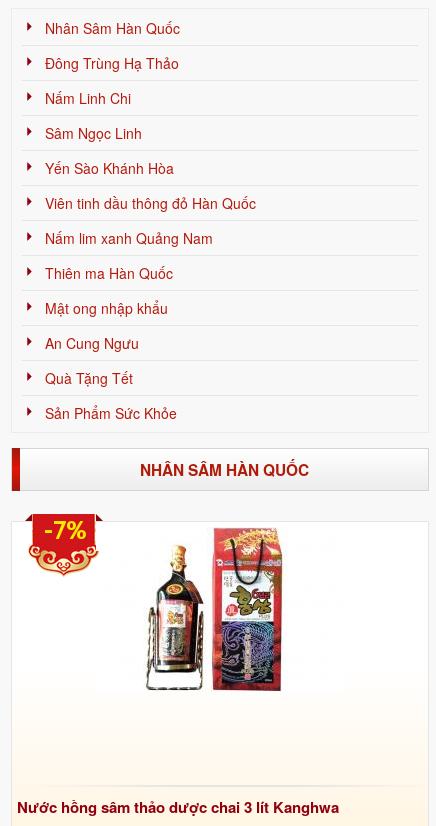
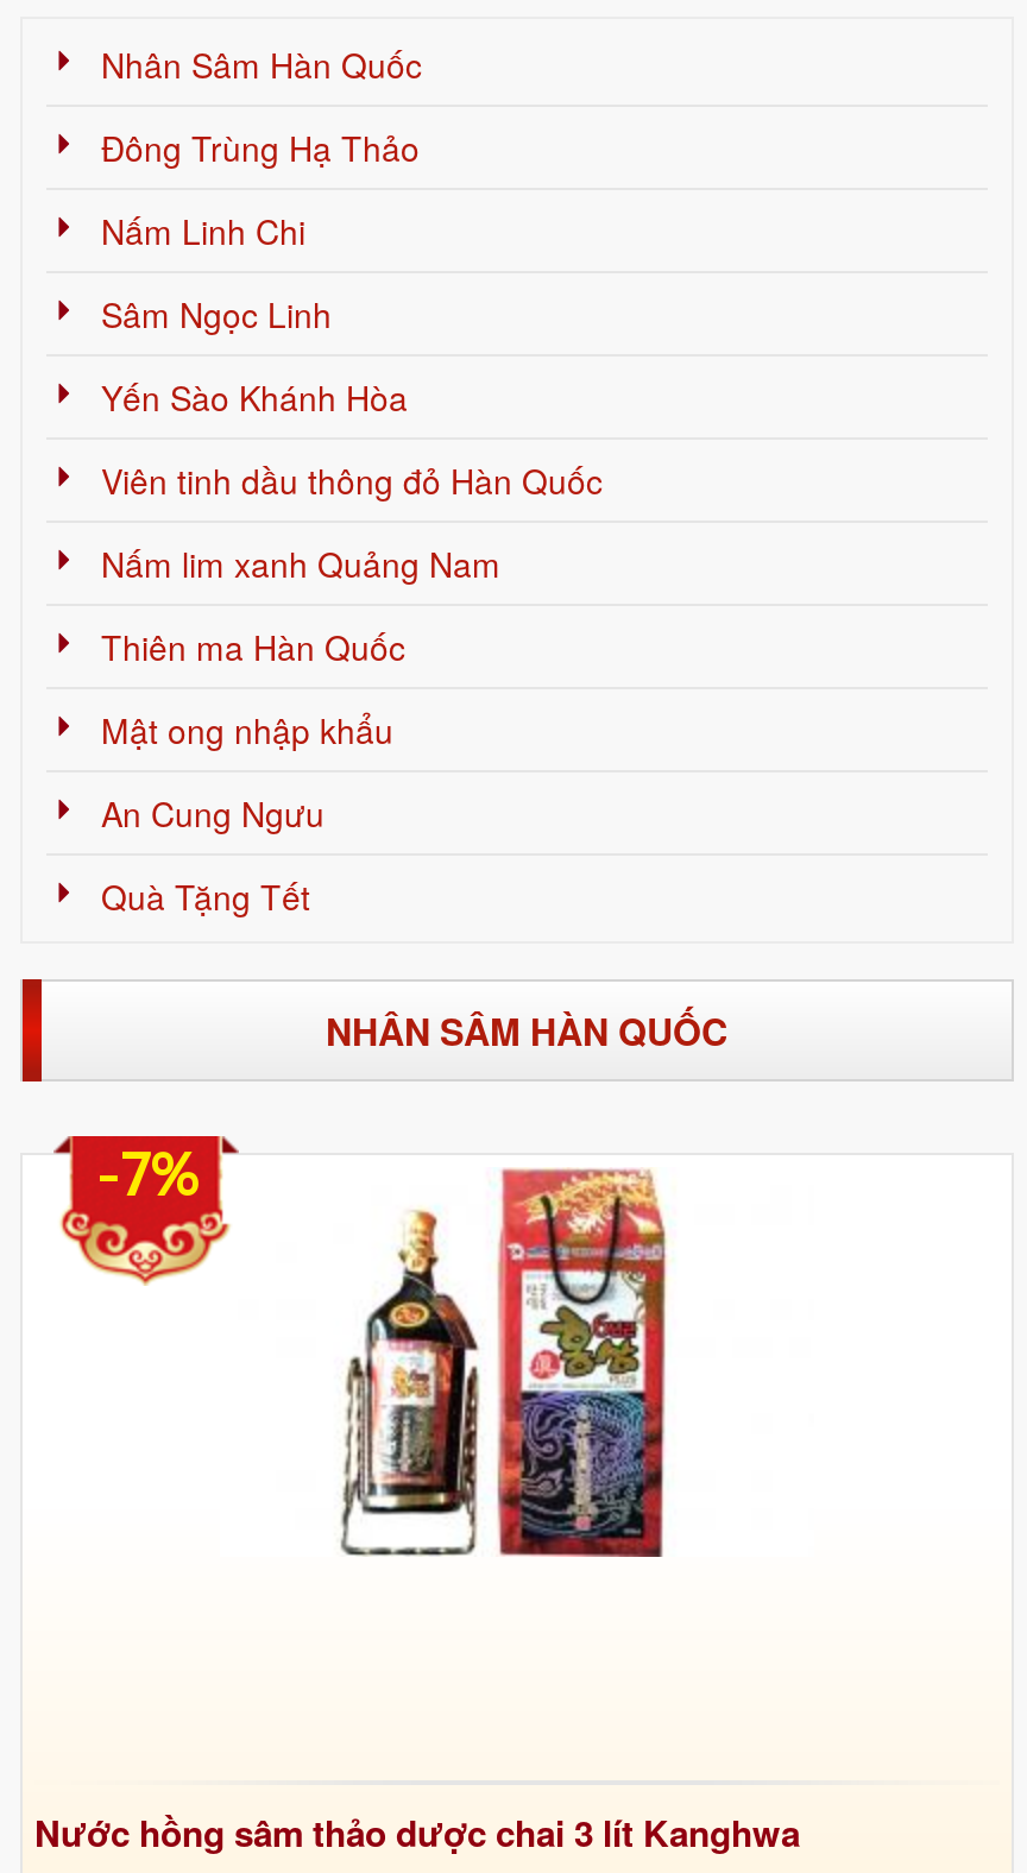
- Sản Phẩm Sức Khỏe
